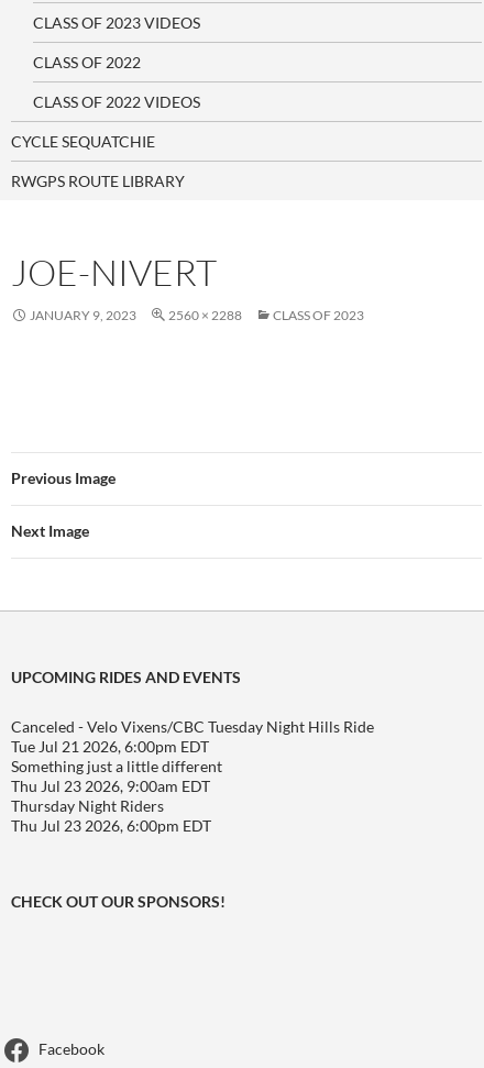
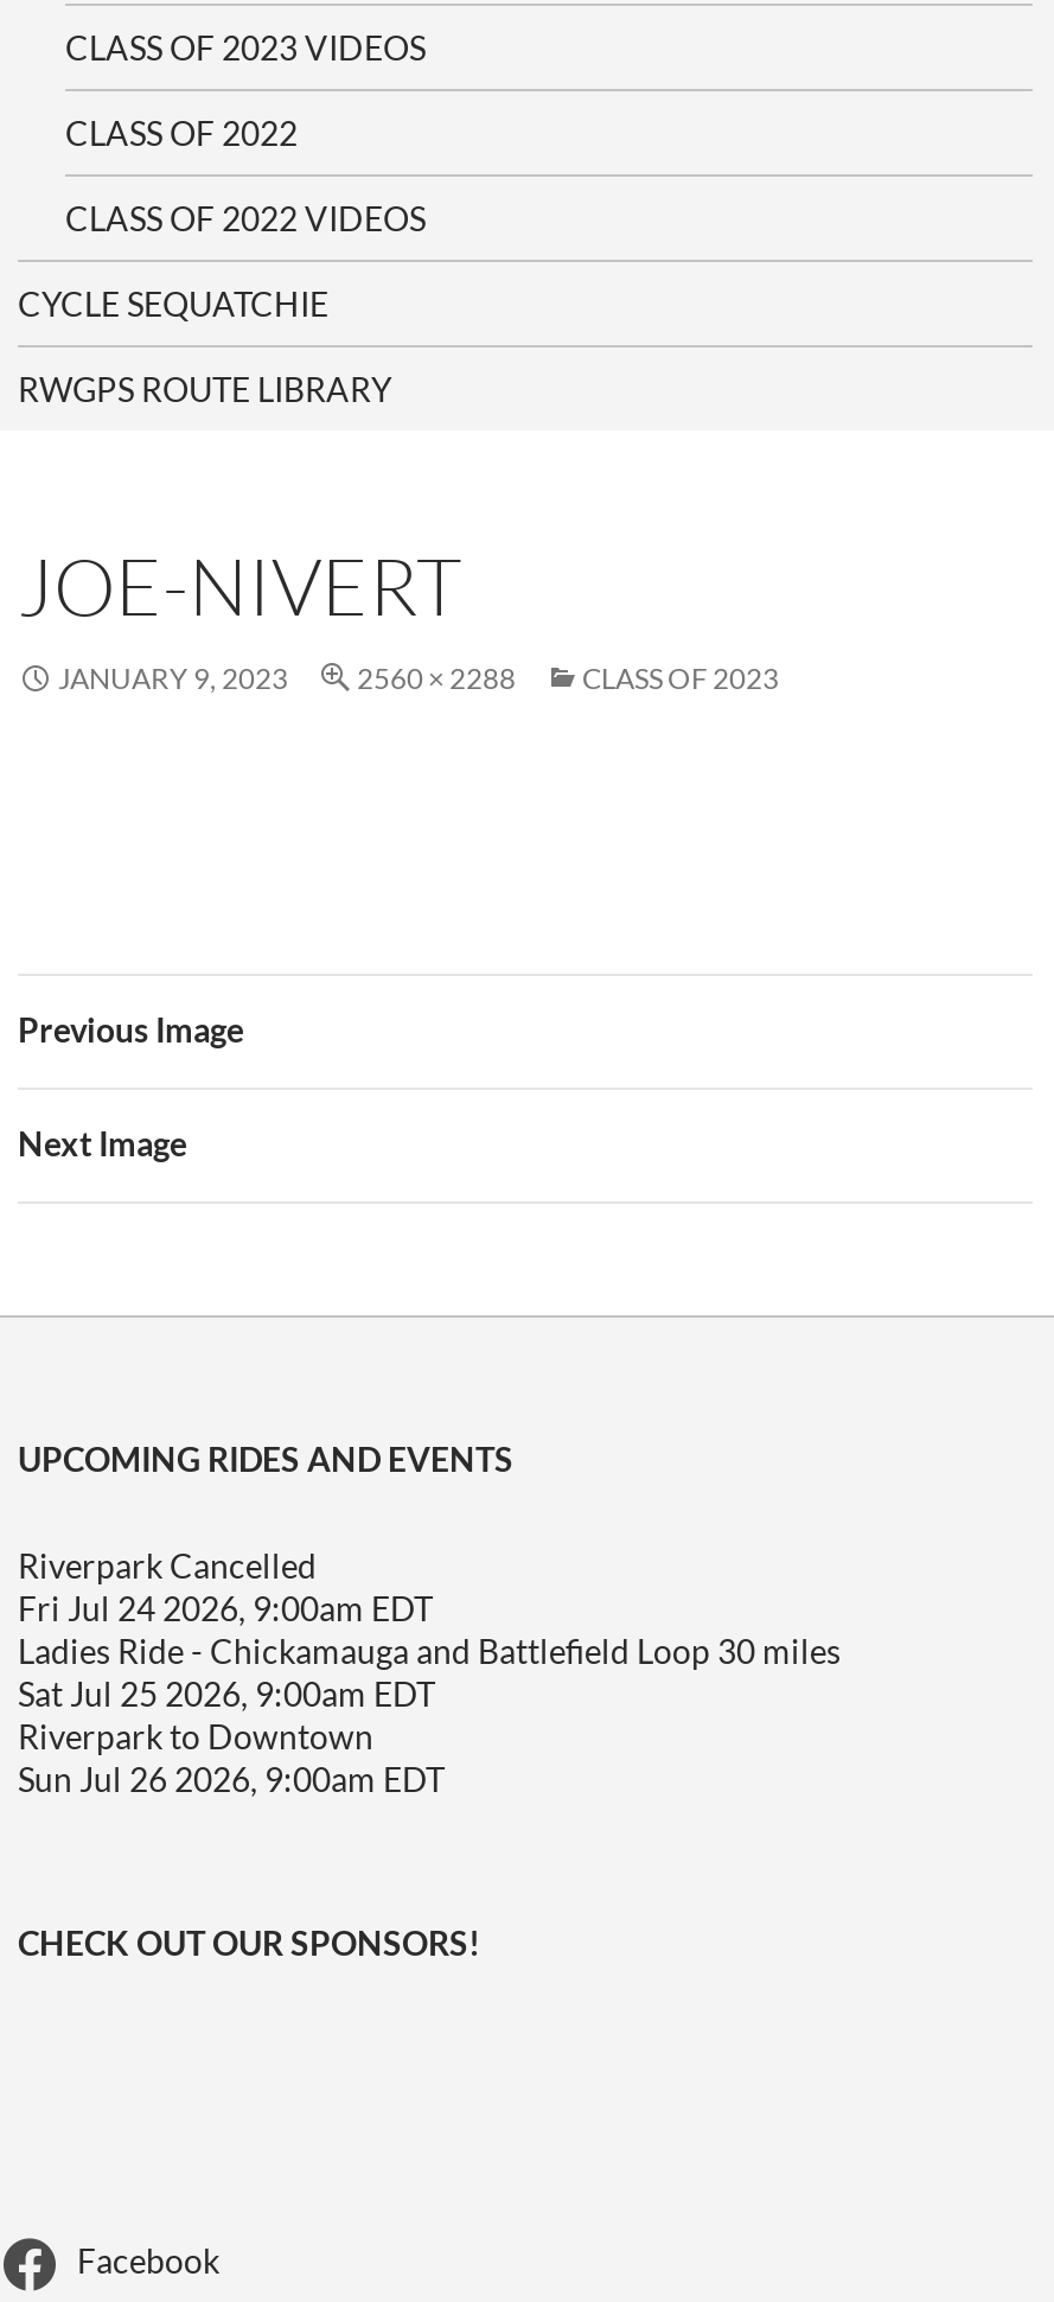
- Canceled - Velo Vixens/CBC Tuesday Night Hills Ride
- Tue Jul 21 2026, 6:00pm EDT
- Something just a little different
- Thu Jul 23 2026, 9:00am EDT
- Thursday Night Riders
- Thu Jul 23 2026, 6:00pm EDT
+ Riverpark Cancelled
+ Fri Jul 24 2026, 9:00am EDT
+ Ladies Ride - Chickamauga and Battlefield Loop 30 miles
+ Sat Jul 25 2026, 9:00am EDT
+ Riverpark to Downtown
+ Sun Jul 26 2026, 9:00am EDT
